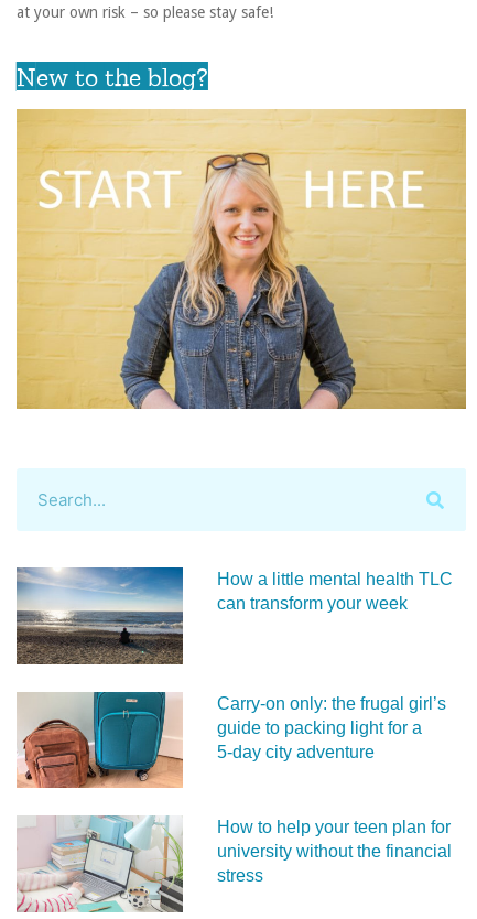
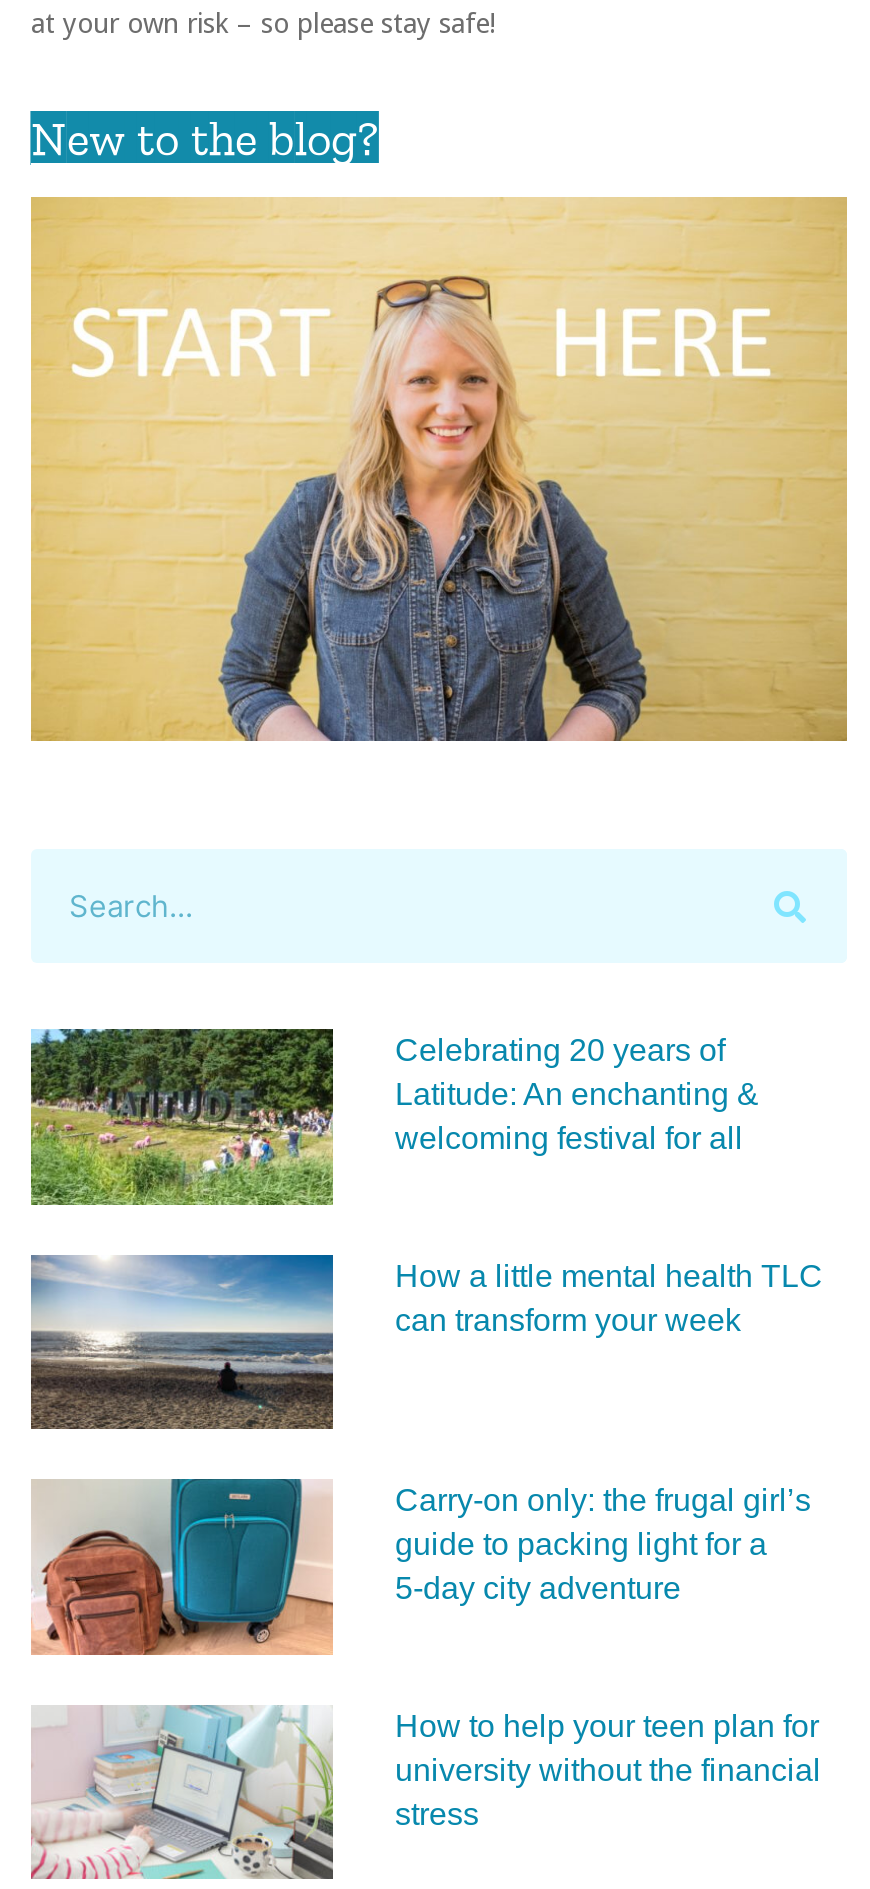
+ [image]
+ Celebrating 20 years of
+ Latitude: An enchanting &
+ welcoming festival for all
